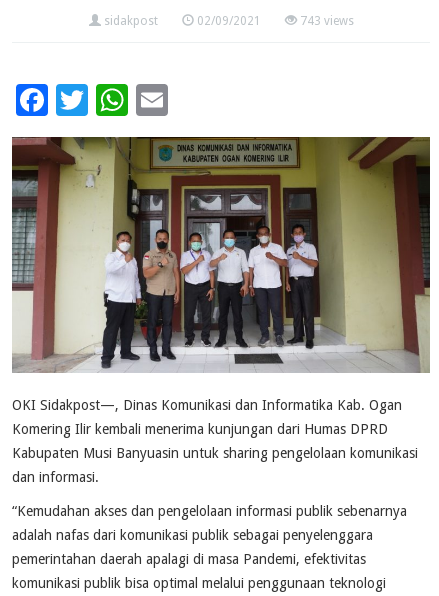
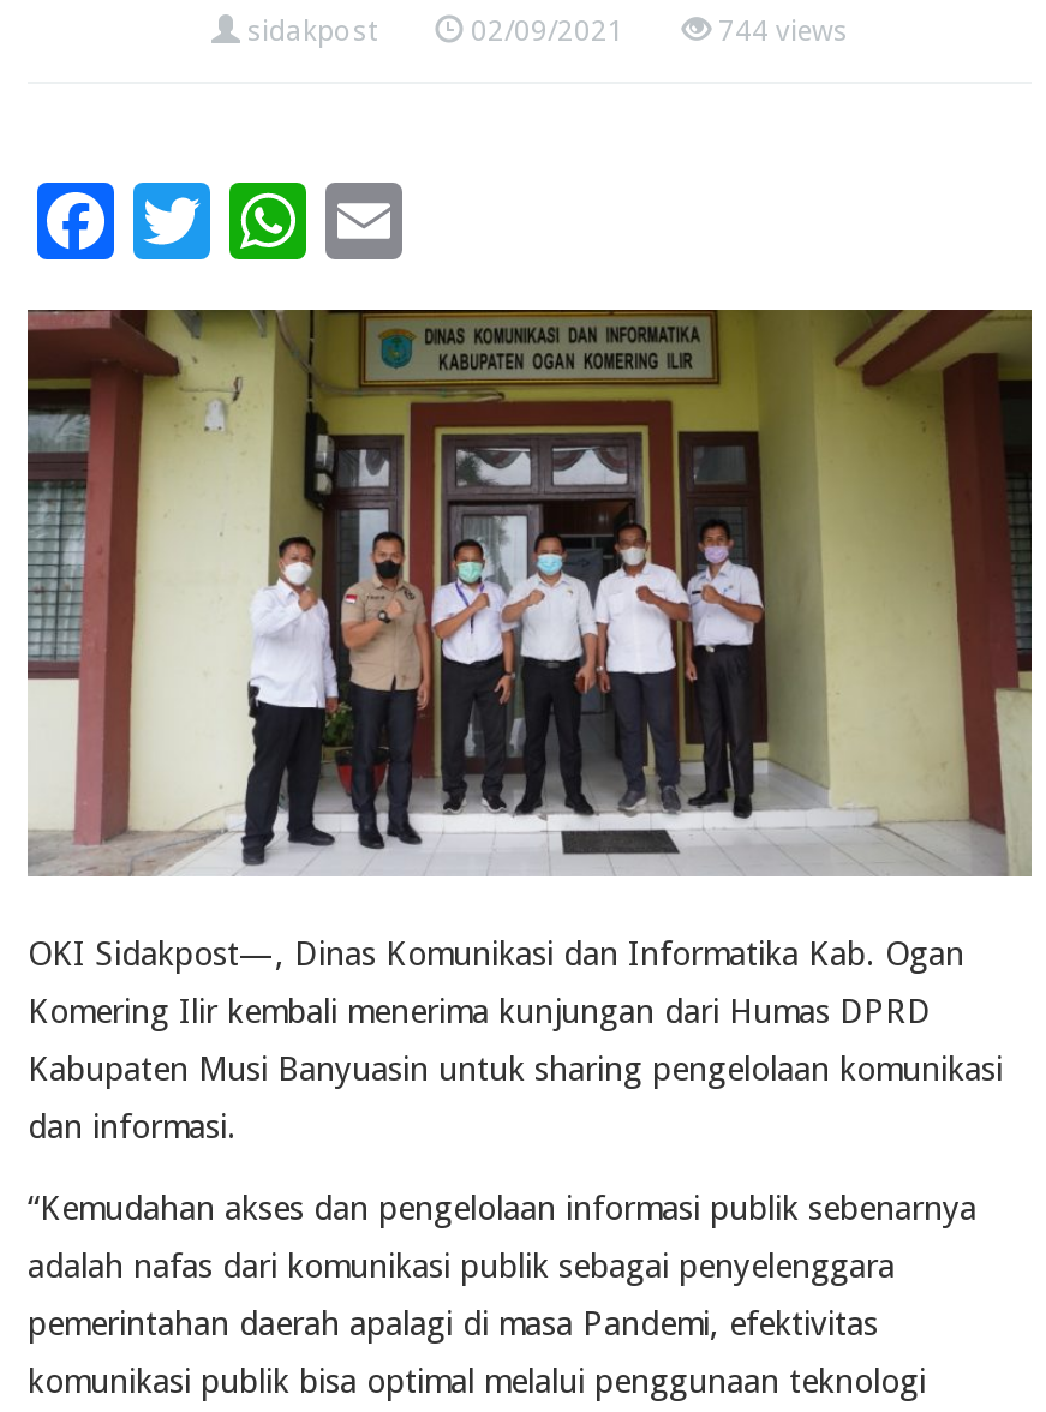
- 743 views
+ 744 views
